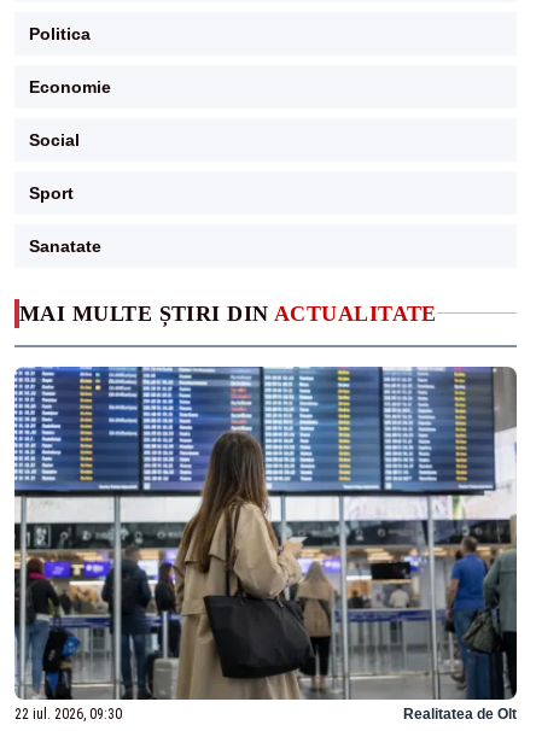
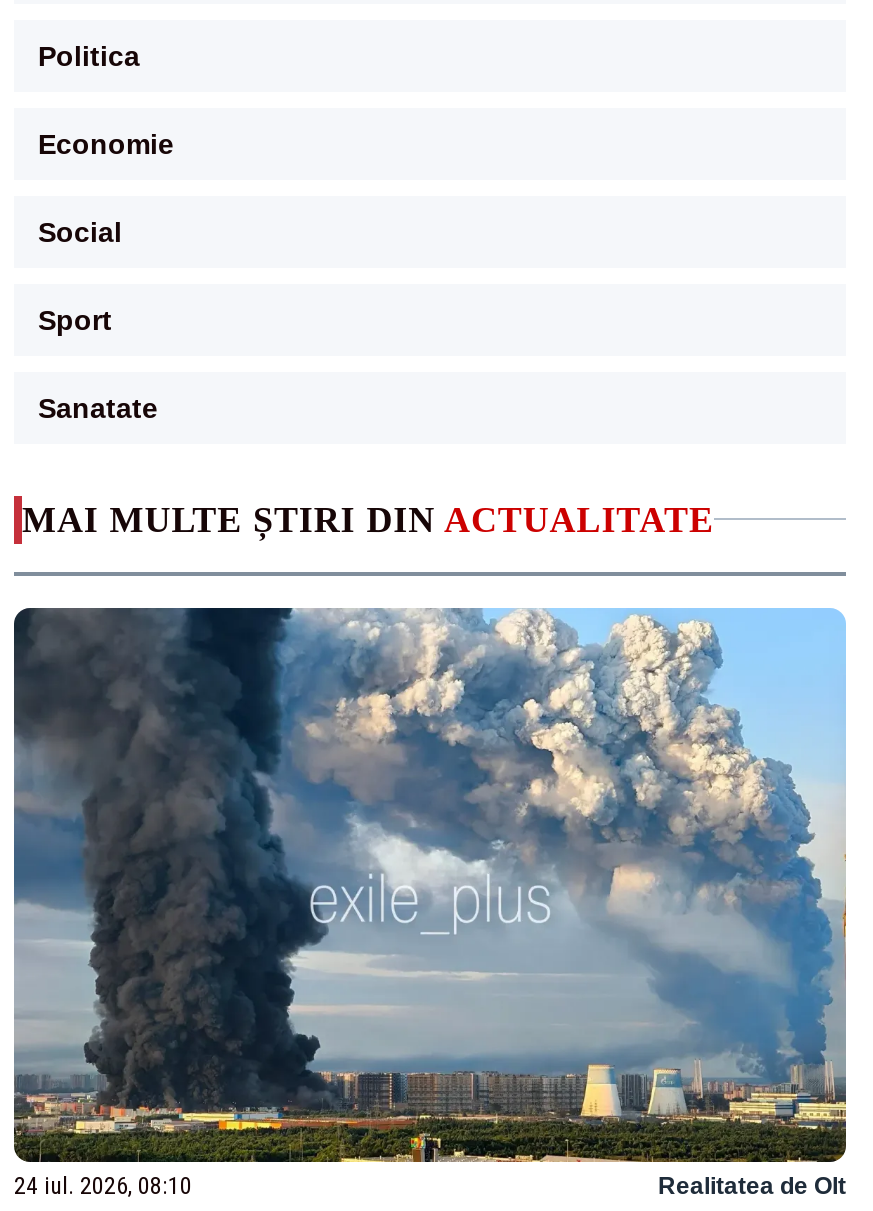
- [image]
- 22 iul. 2026, 09:30
+ [image]
+ 24 iul. 2026, 08:10
